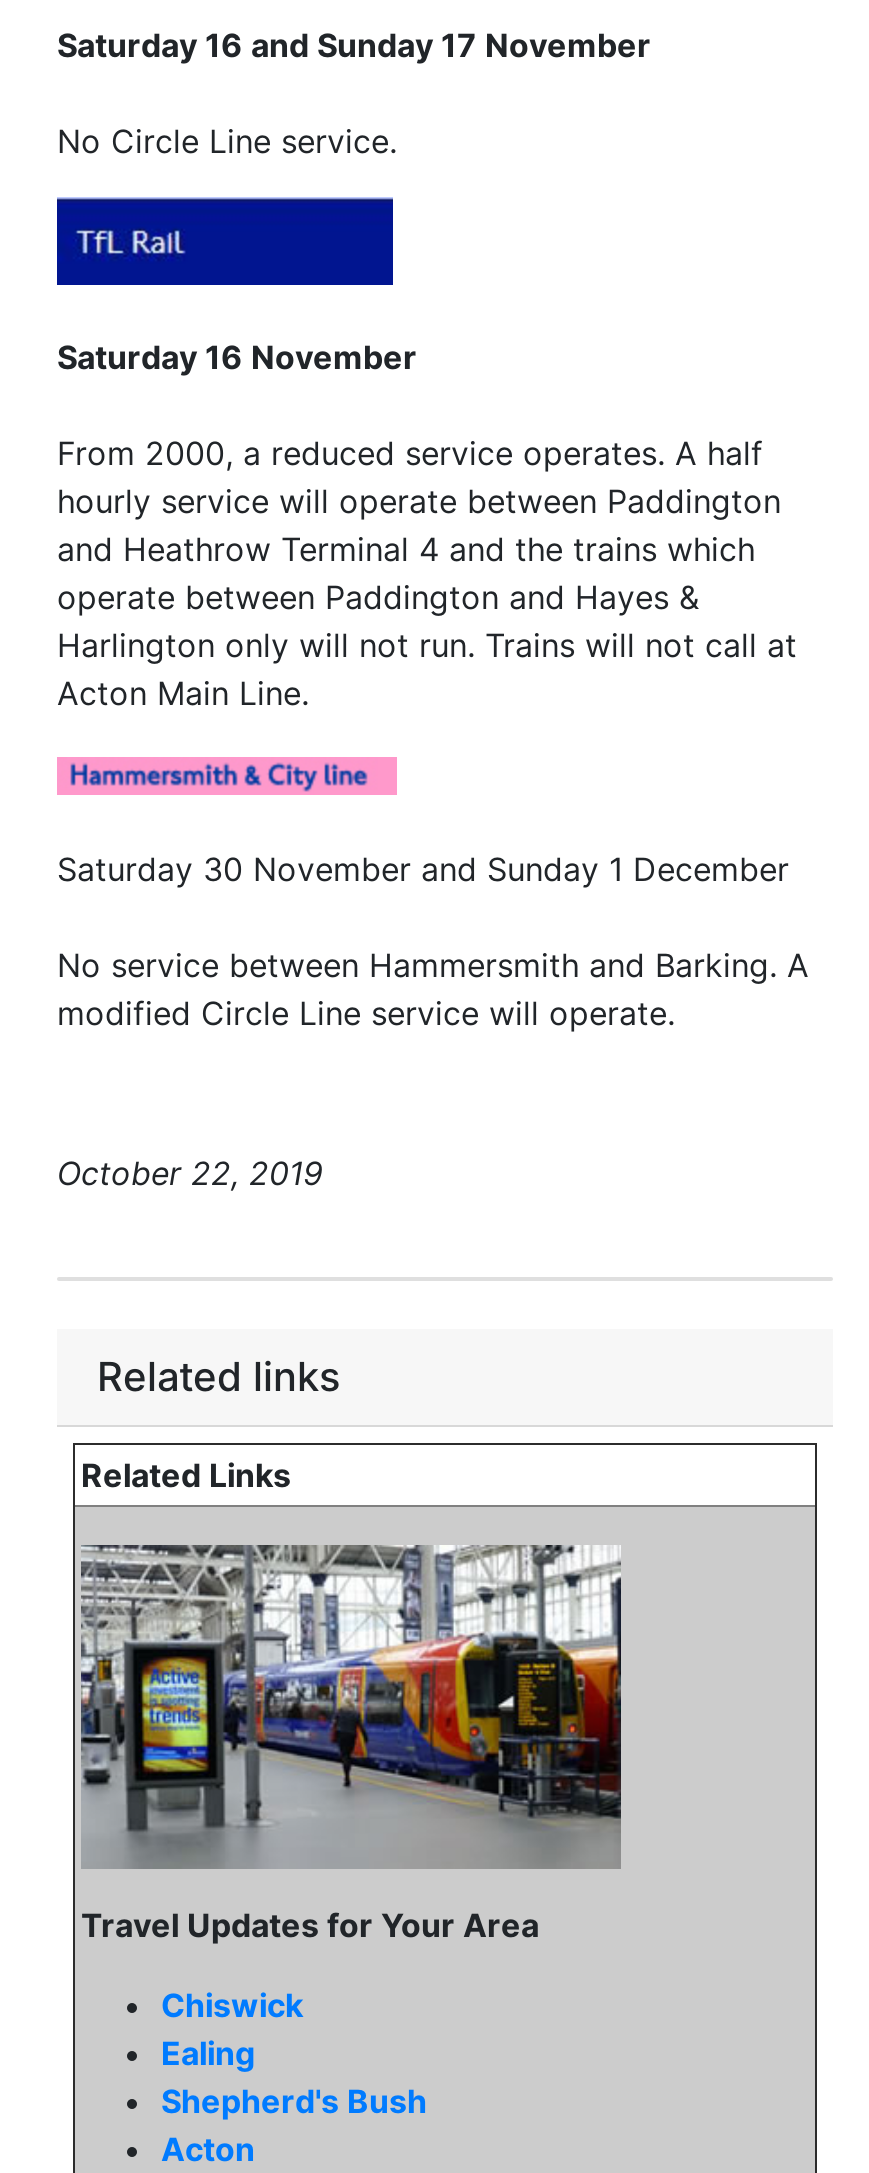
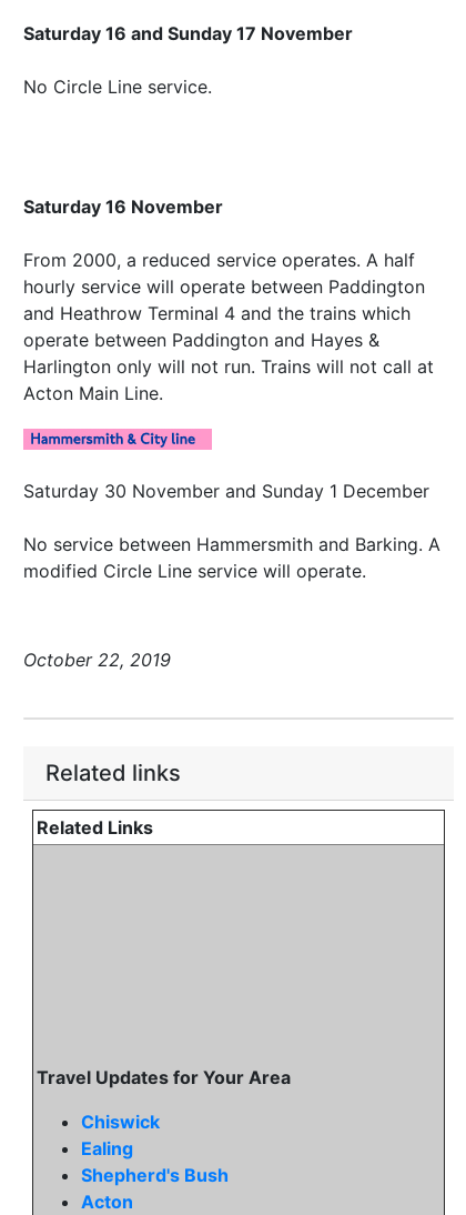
- [image]

- [image]
